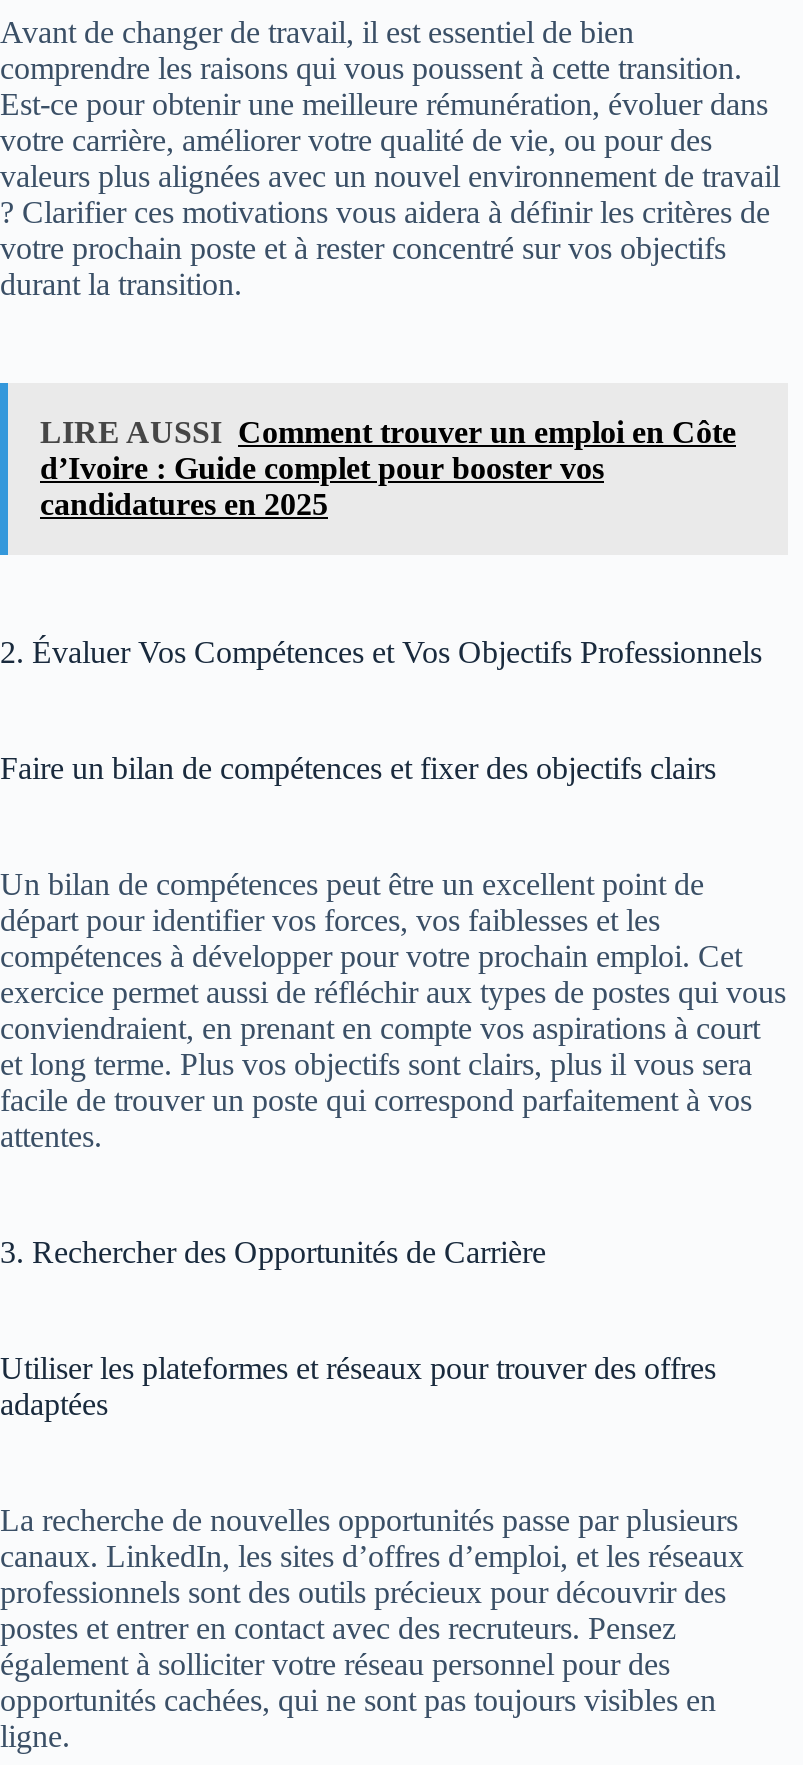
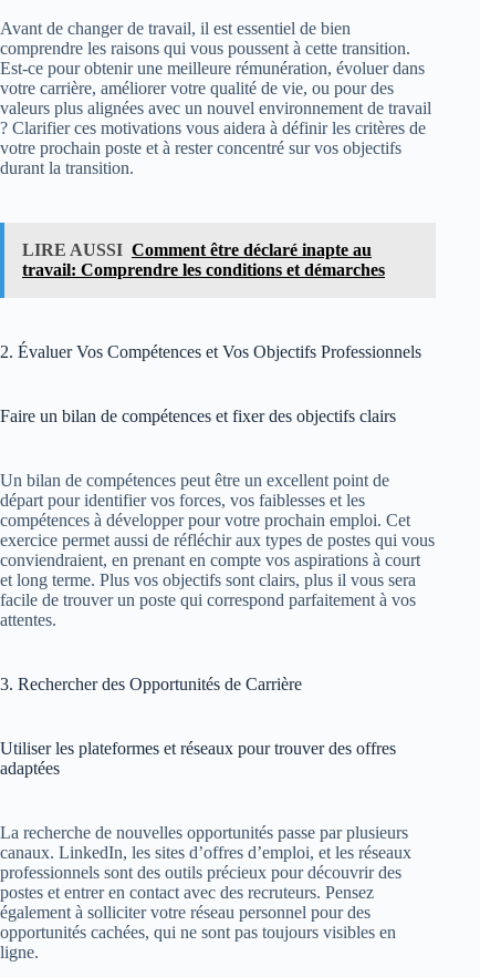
- LIRE AUSSI Comment trouver un emploi en Côte
- d’Ivoire : Guide complet pour booster vos
- candidatures en 2025
+ LIRE AUSSI Comment être déclaré inapte au
+ travail: Comprendre les conditions et démarches
